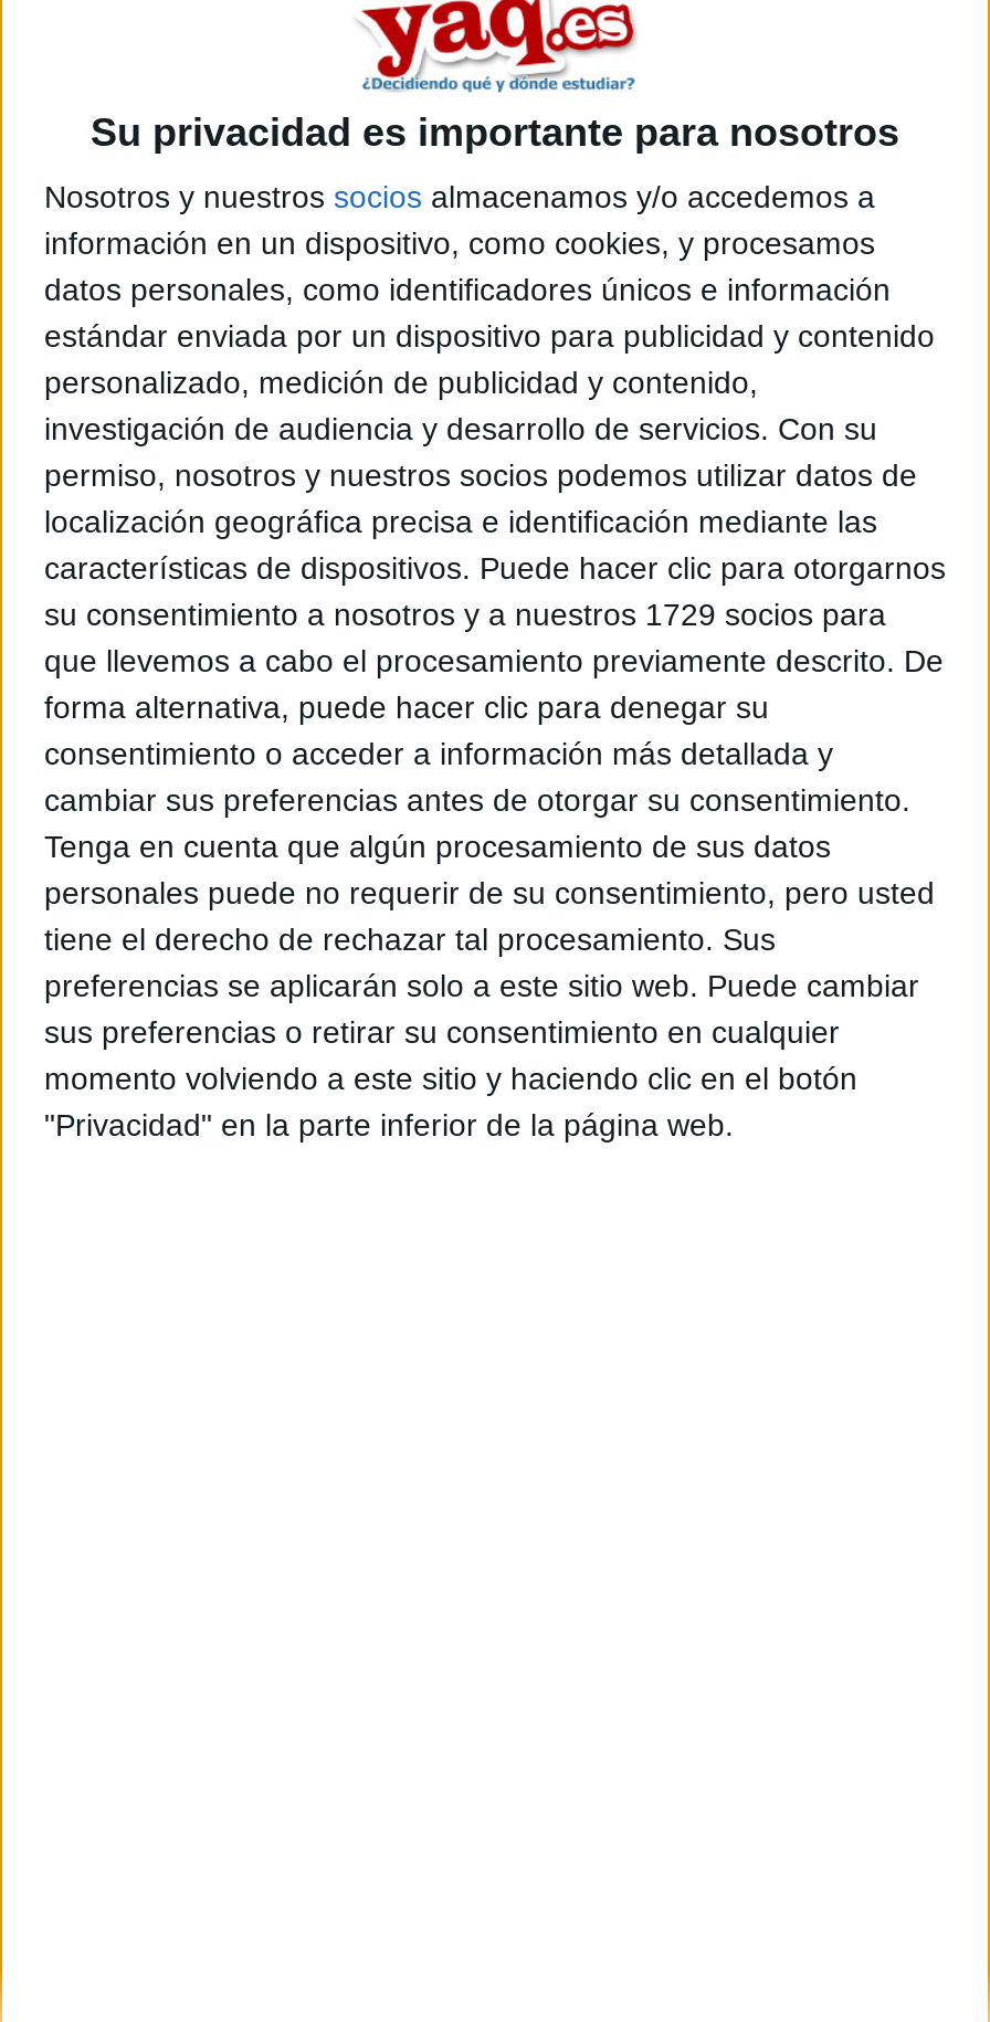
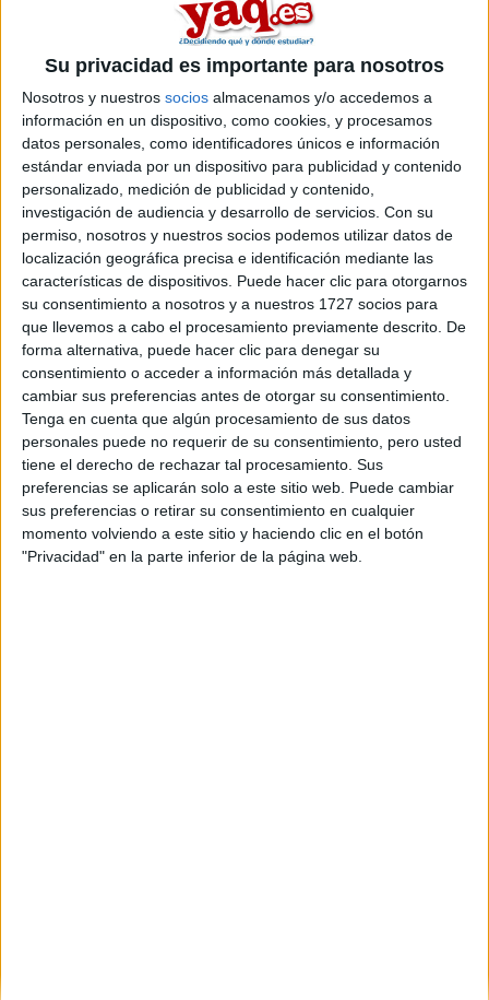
- su consentimiento a nosotros y a nuestros 1729 socios para
+ su consentimiento a nosotros y a nuestros 1727 socios para
